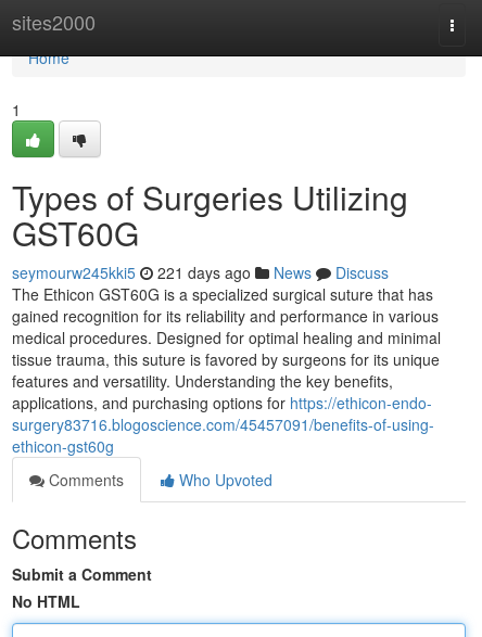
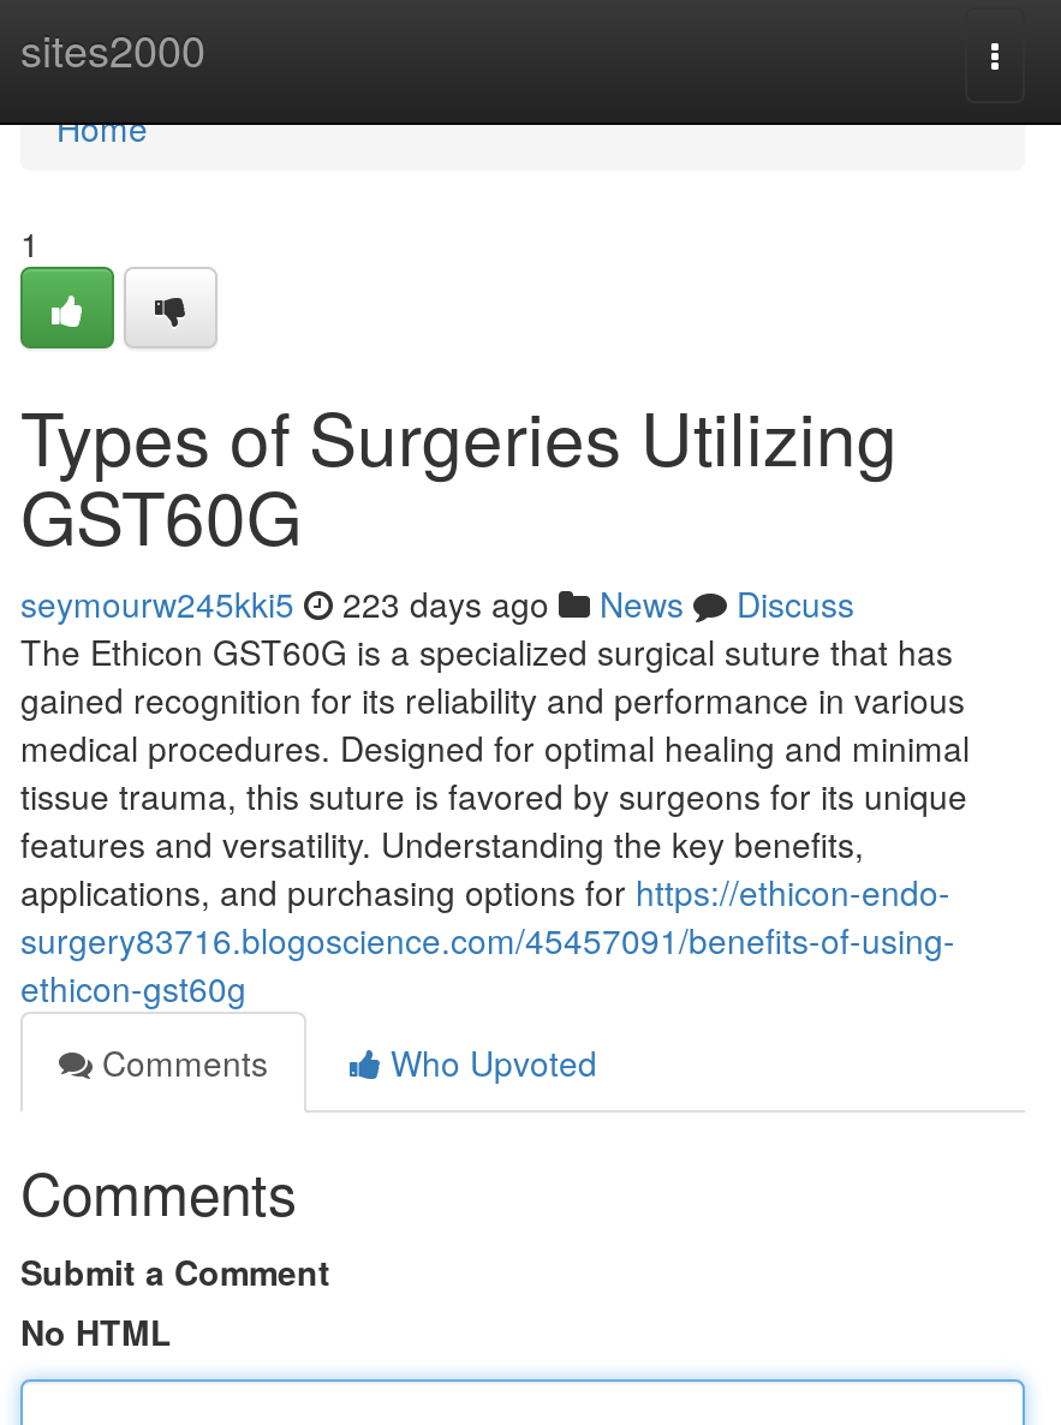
- seymourw245kki5 221 days ago News Discuss
+ seymourw245kki5 223 days ago News Discuss
